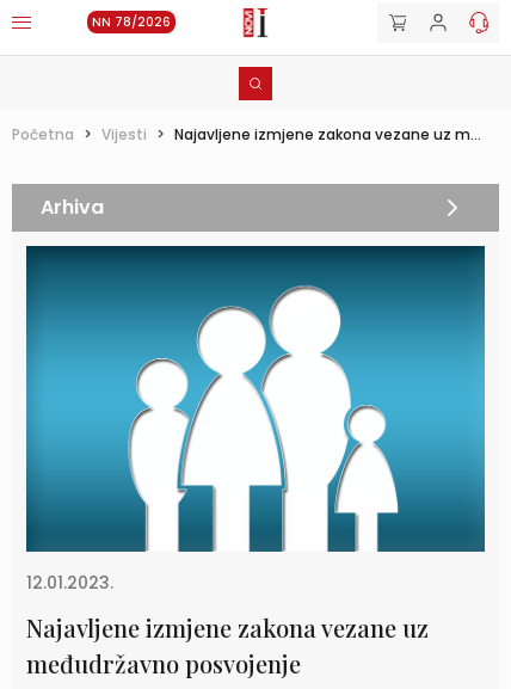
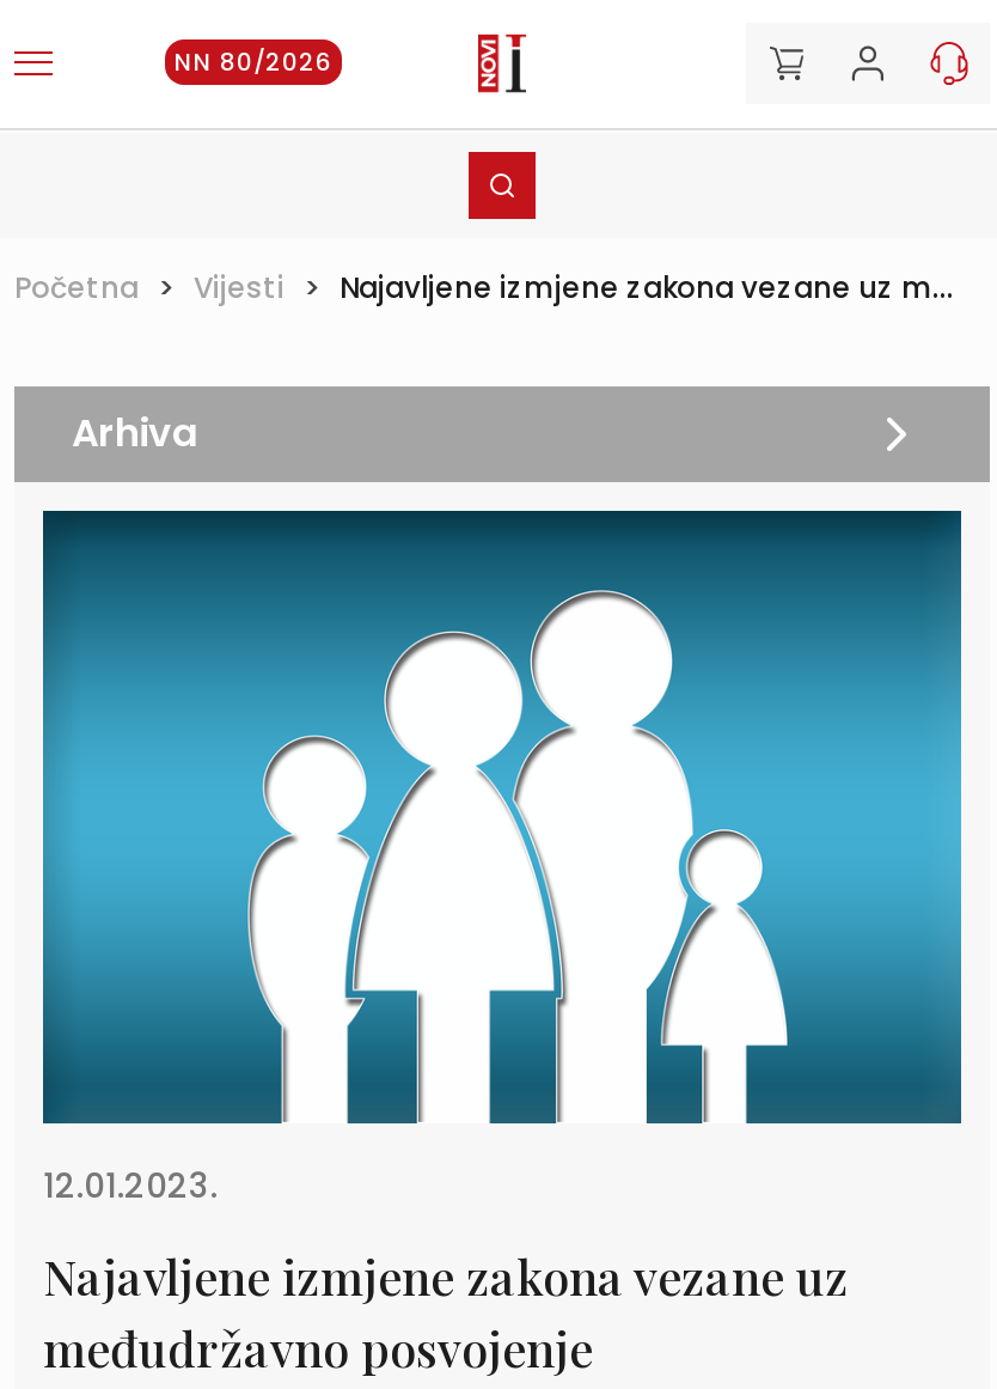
- NN 78/2026
+ NN 80/2026
